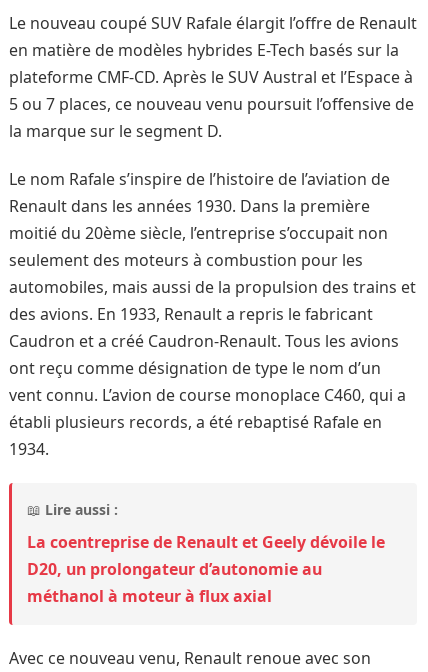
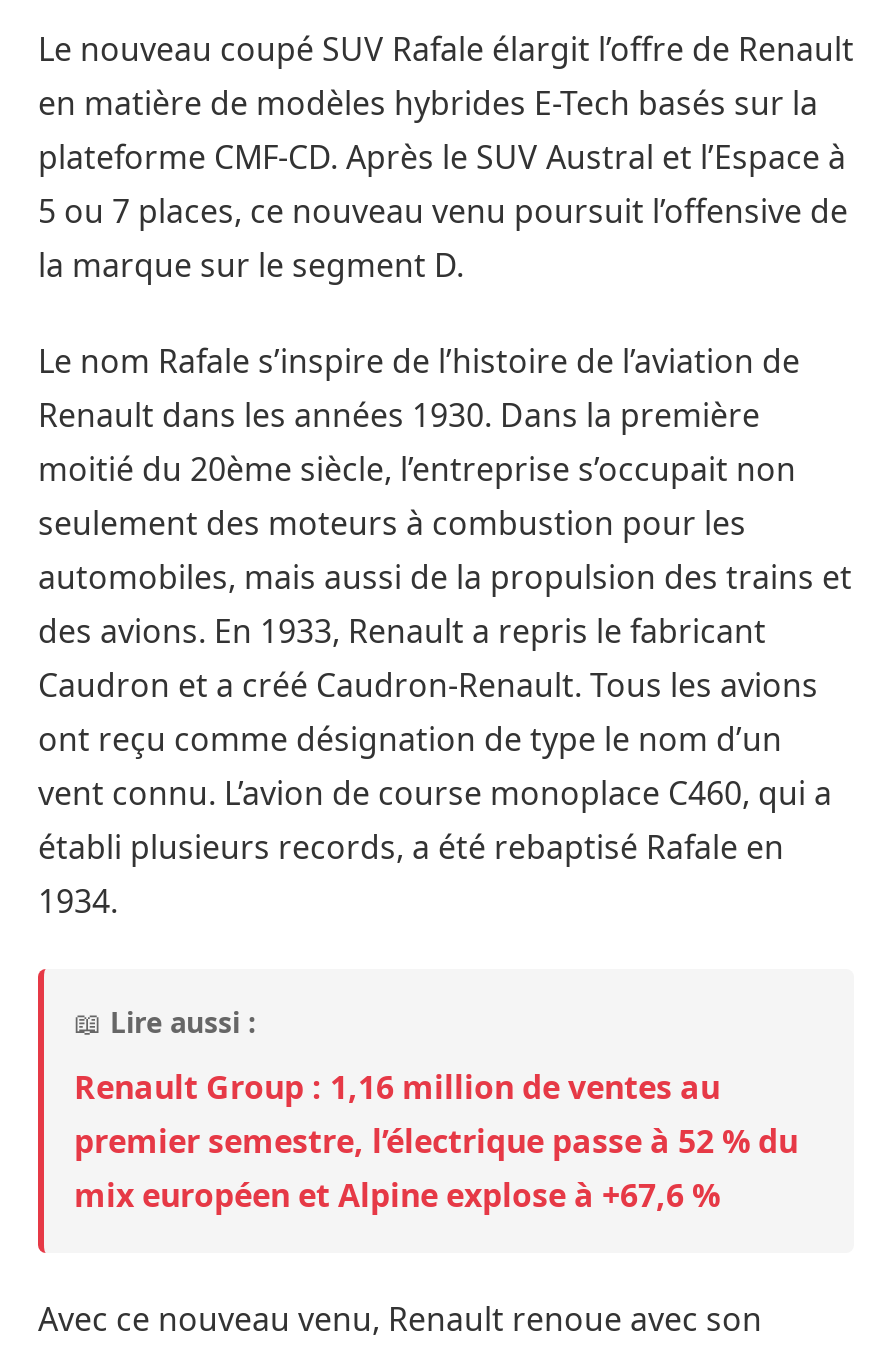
- La coentreprise de Renault et Geely dévoile le
- D20, un prolongateur d’autonomie au
- méthanol à moteur à flux axial
+ Renault Group : 1,16 million de ventes au
+ premier semestre, l’électrique passe à 52 % du
+ mix européen et Alpine explose à +67,6 %
